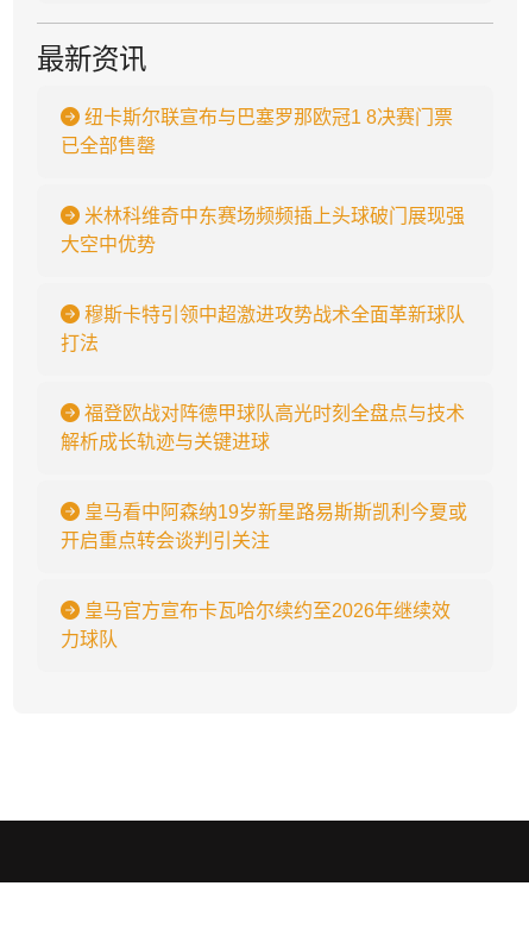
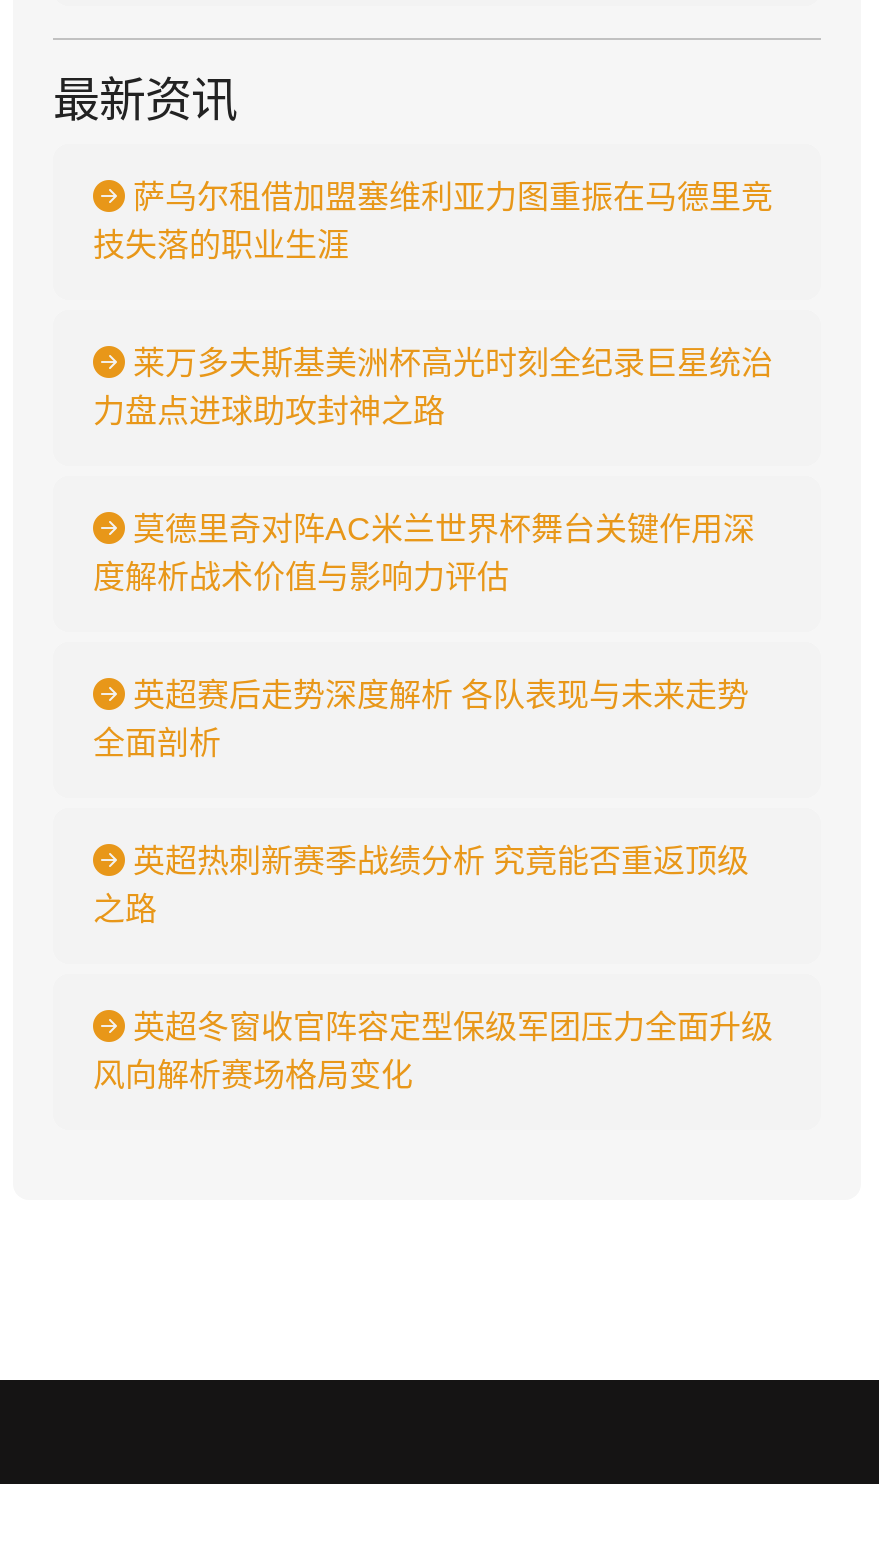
- 纽卡斯尔联宣布与巴塞罗那欧冠1 8决赛门票
- 已全部售罄
+ 萨乌尔租借加盟塞维利亚力图重振在马德里竞
+ 技失落的职业生涯

- 米林科维奇中东赛场频频插上头球破门展现强
- 大空中优势
+ 莱万多夫斯基美洲杯高光时刻全纪录巨星统治
+ 力盘点进球助攻封神之路

- 穆斯卡特引领中超激进攻势战术全面革新球队
- 打法
+ 莫德里奇对阵AC米兰世界杯舞台关键作用深
+ 度解析战术价值与影响力评估

- 福登欧战对阵德甲球队高光时刻全盘点与技术
- 解析成长轨迹与关键进球
+ 英超赛后走势深度解析 各队表现与未来走势
+ 全面剖析

- 皇马看中阿森纳19岁新星路易斯斯凯利今夏或
- 开启重点转会谈判引关注
+ 英超热刺新赛季战绩分析 究竟能否重返顶级
+ 之路

- 皇马官方宣布卡瓦哈尔续约至2026年继续效
- 力球队
+ 英超冬窗收官阵容定型保级军团压力全面升级
+ 风向解析赛场格局变化
